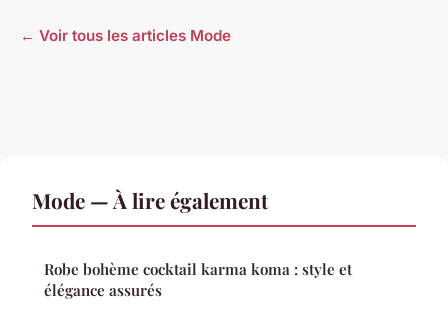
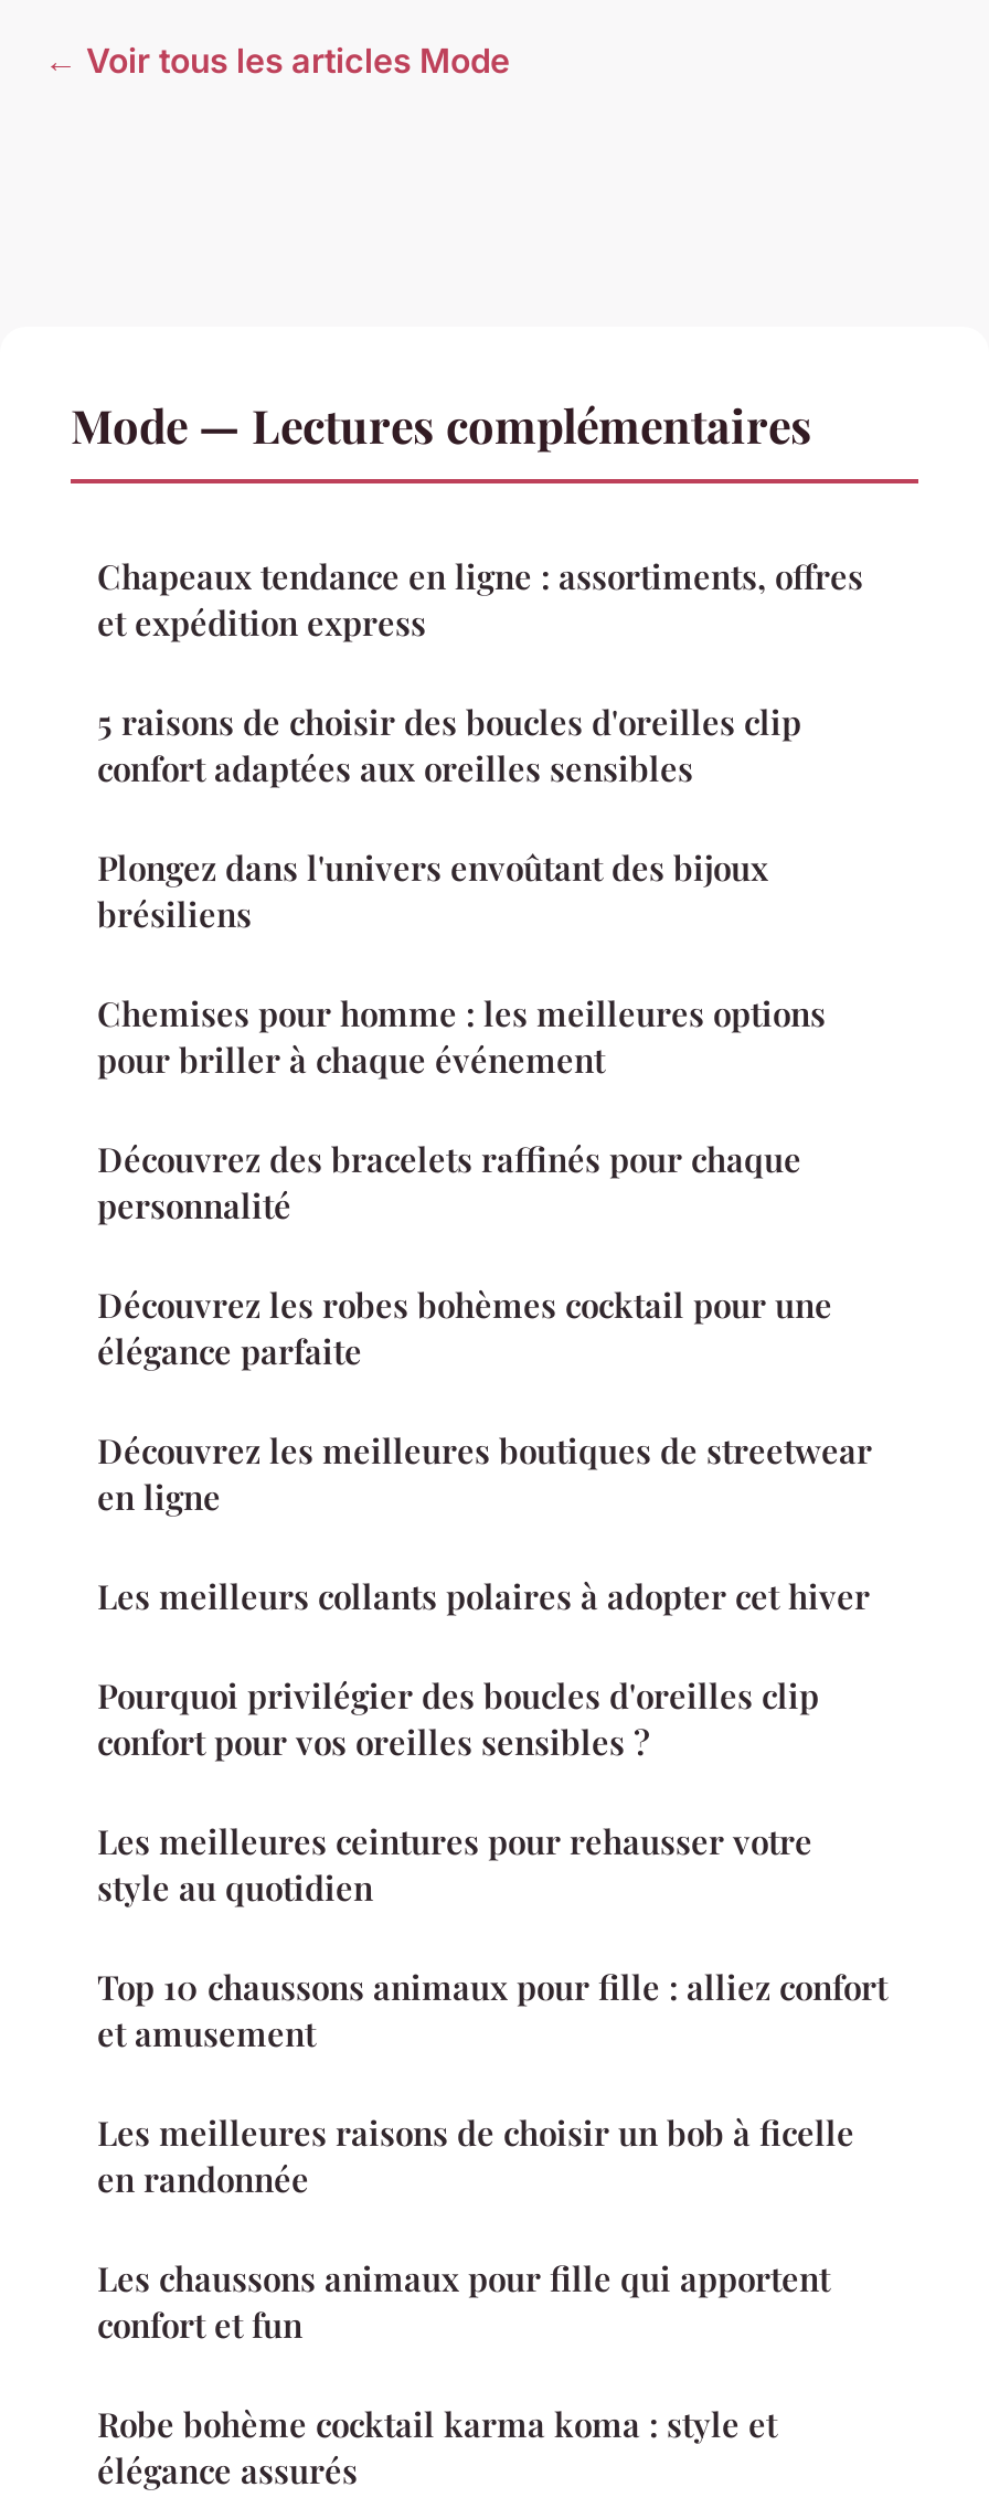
- Mode — À lire également
+ Mode — Lectures complémentaires
+ Chapeaux tendance en ligne : assortiments, offres
+ et expédition express
+ 5 raisons de choisir des boucles d'oreilles clip
+ confort adaptées aux oreilles sensibles
+ Plongez dans l'univers envoûtant des bijoux
+ brésiliens
+ Chemises pour homme : les meilleures options
+ pour briller à chaque événement
+ Découvrez des bracelets raffinés pour chaque
+ personnalité
+ Découvrez les robes bohèmes cocktail pour une
+ élégance parfaite
+ Découvrez les meilleures boutiques de streetwear
+ en ligne
+ Les meilleurs collants polaires à adopter cet hiver
+ Pourquoi privilégier des boucles d'oreilles clip
+ confort pour vos oreilles sensibles ?
+ Les meilleures ceintures pour rehausser votre
+ style au quotidien
+ Top 10 chaussons animaux pour fille : alliez confort
+ et amusement
+ Les meilleures raisons de choisir un bob à ficelle
+ en randonnée
+ Les chaussons animaux pour fille qui apportent
+ confort et fun
